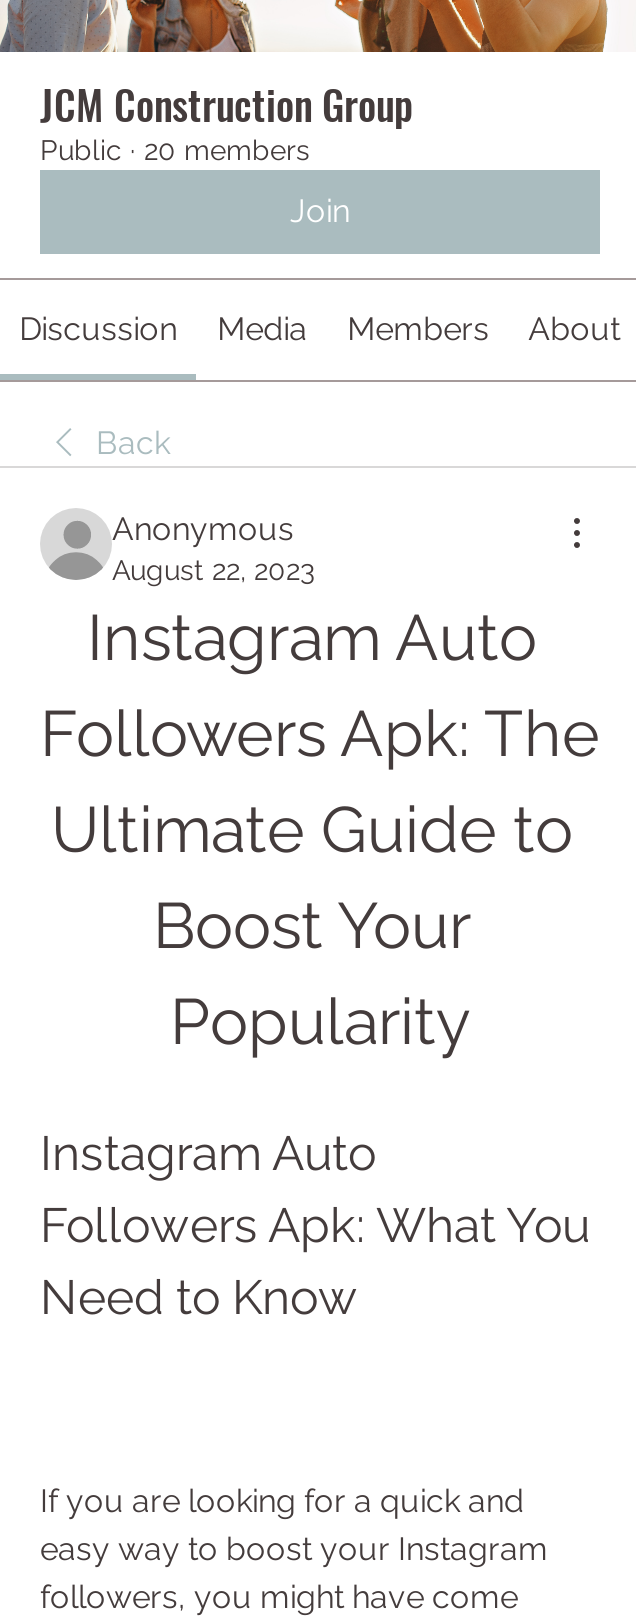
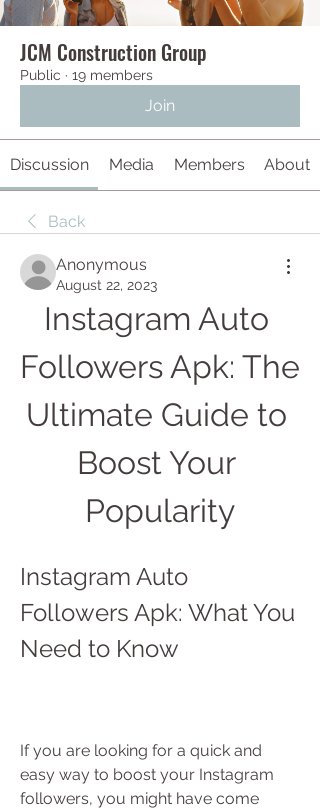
- Public · 20 members
+ Public · 19 members
